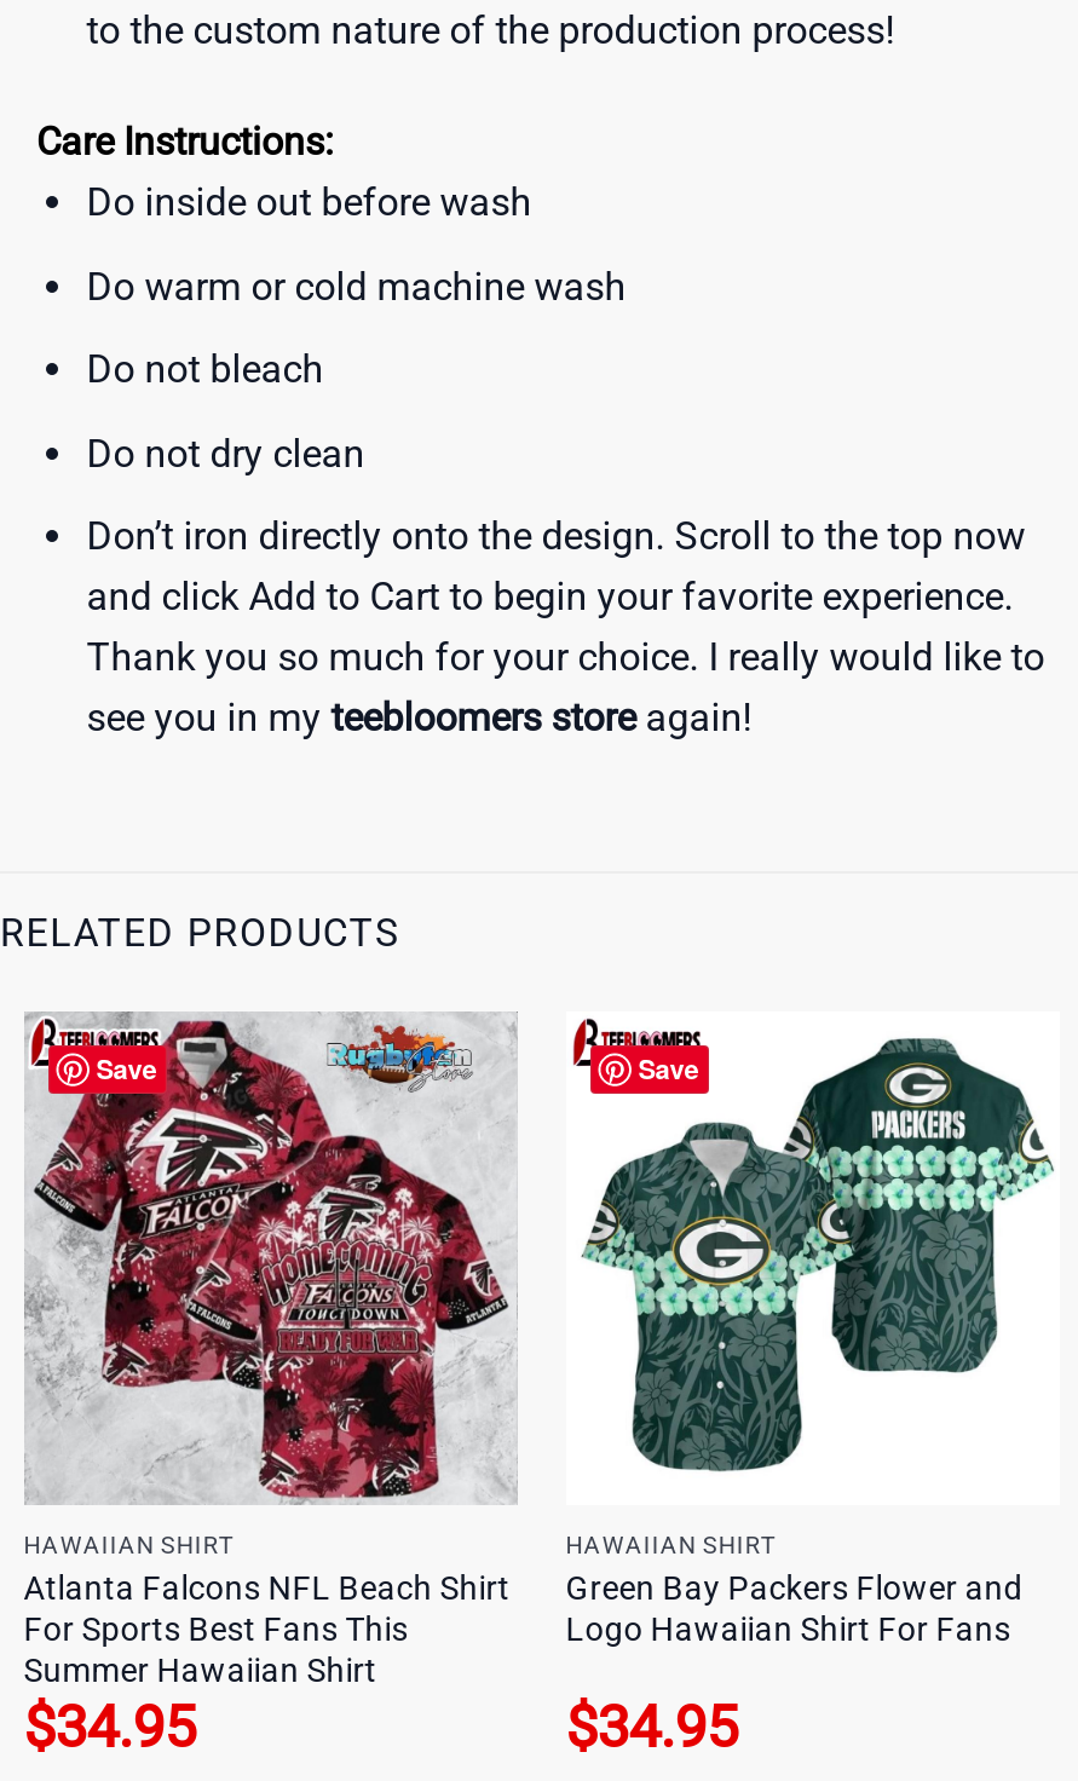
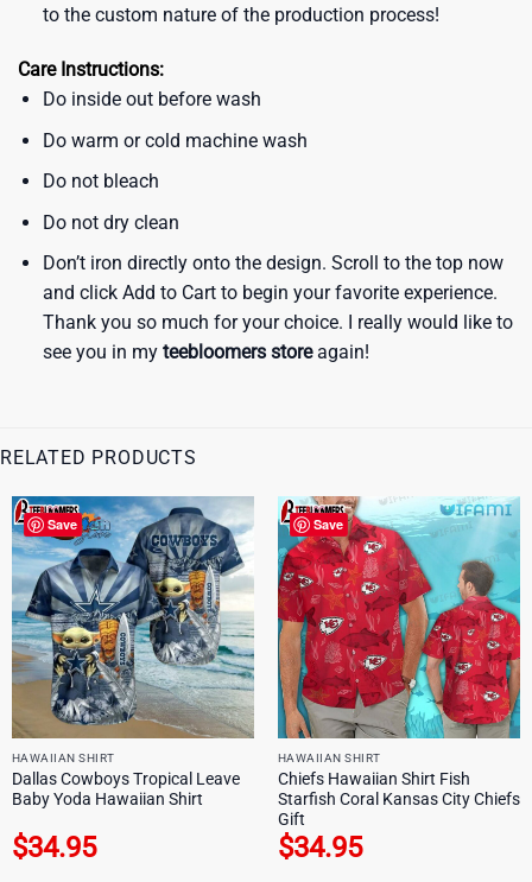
- [image]
- Atlanta Falcons NFL Beach Shirt
- For Sports Best Fans This
- Summer Hawaiian Shirt
+ [image]
+ Dallas Cowboys Tropical Leave
+ Baby Yoda Hawaiian Shirt

- [image]
- Green Bay Packers Flower and
- Logo Hawaiian Shirt For Fans
+ [image]
+ Chiefs Hawaiian Shirt Fish
+ Starfish Coral Kansas City Chiefs
+ Gift
